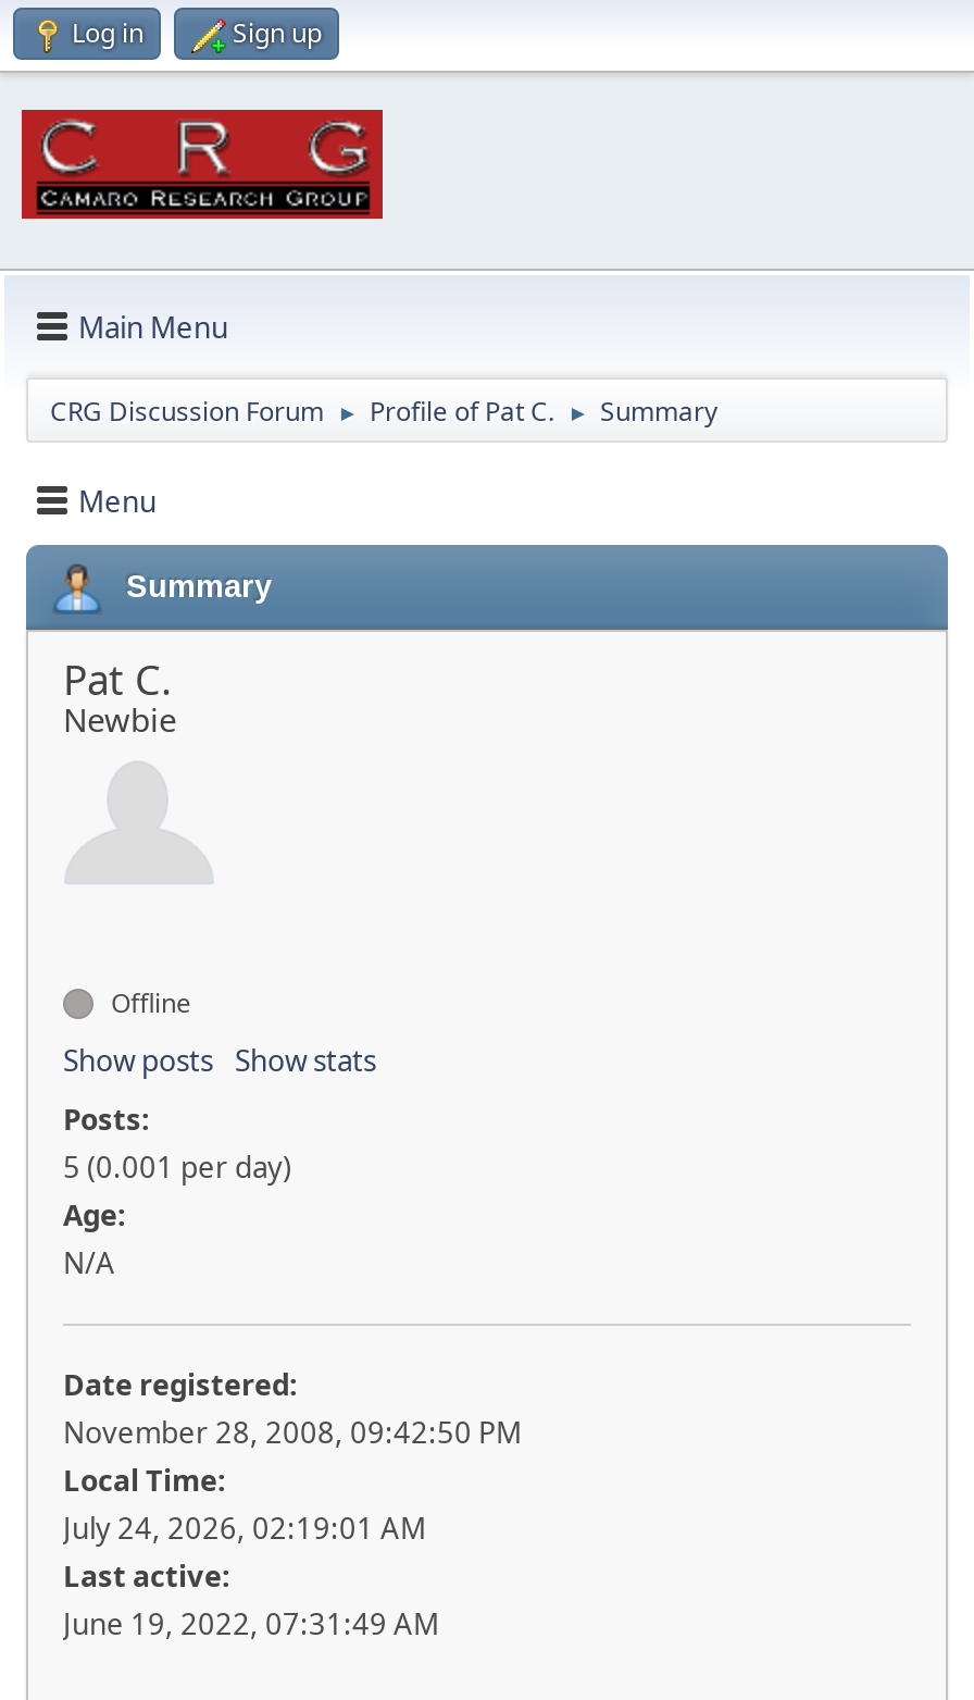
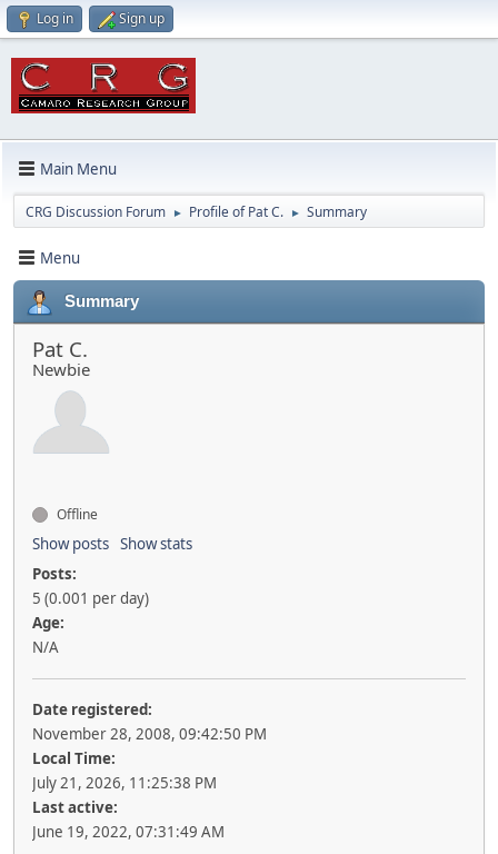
- July 24, 2026, 02:19:01 AM
+ July 21, 2026, 11:25:38 PM
